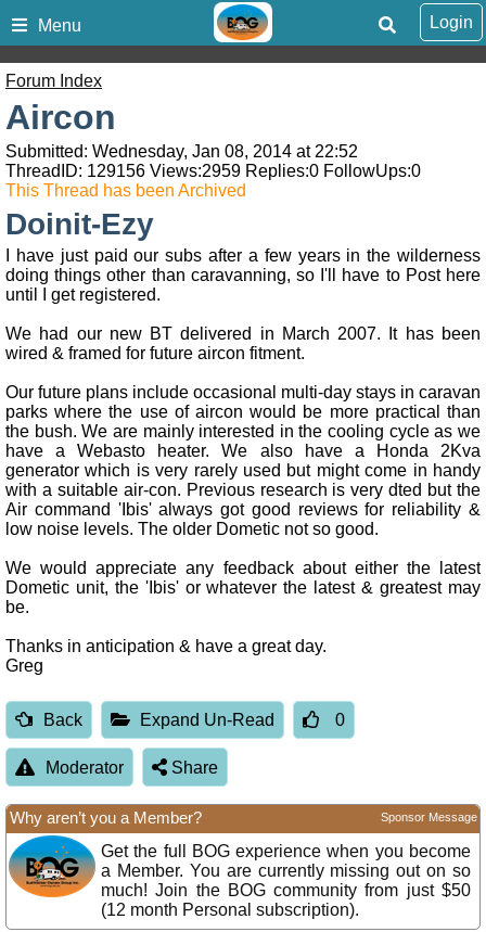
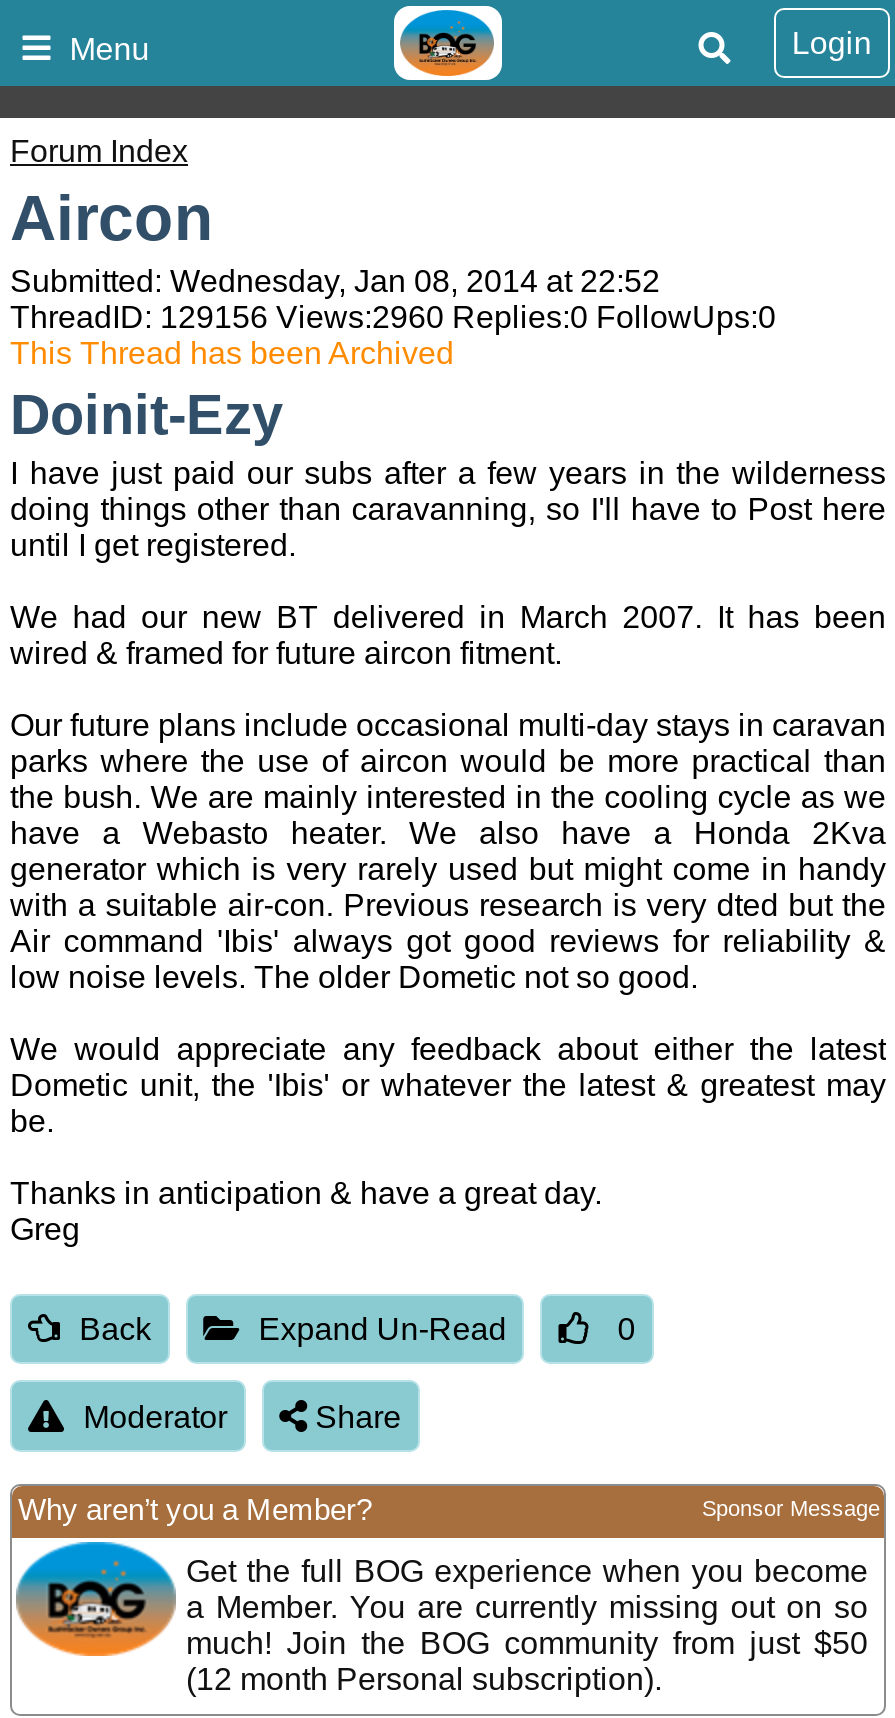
- ThreadID: 129156 Views:2959 Replies:0 FollowUps:0
+ ThreadID: 129156 Views:2960 Replies:0 FollowUps:0
